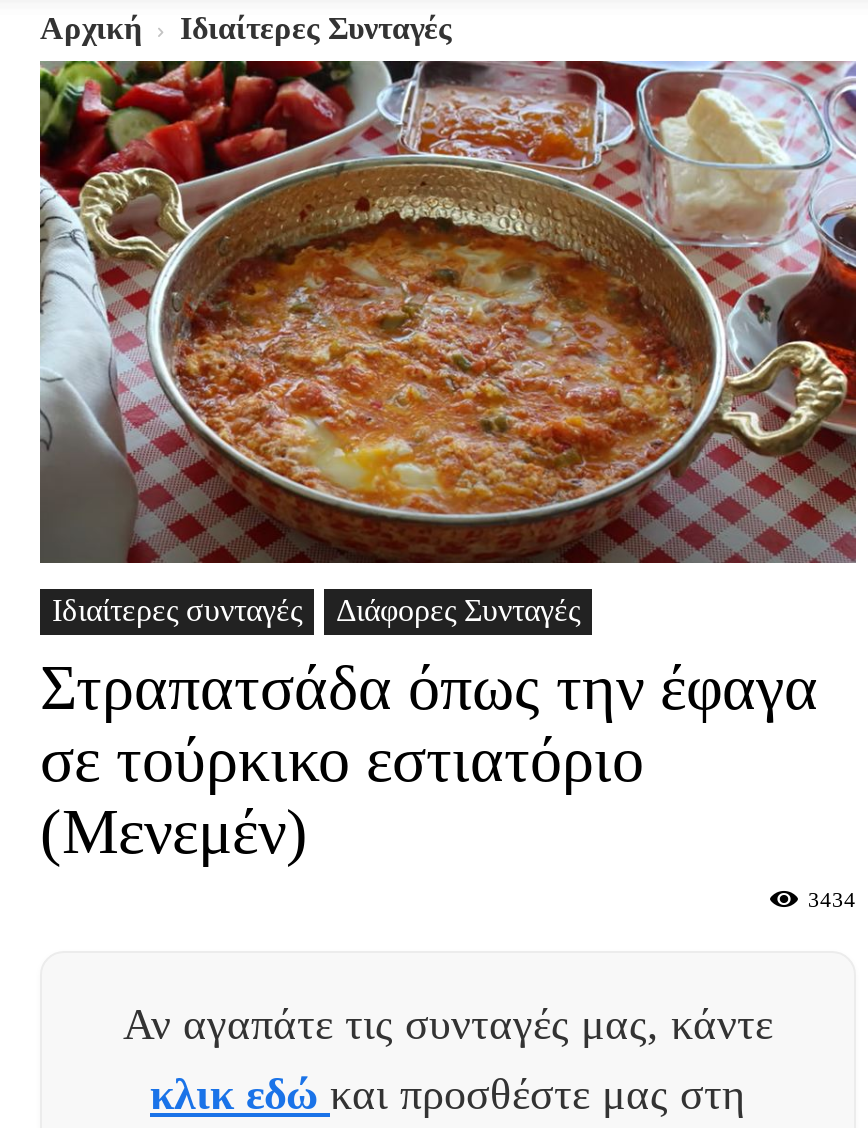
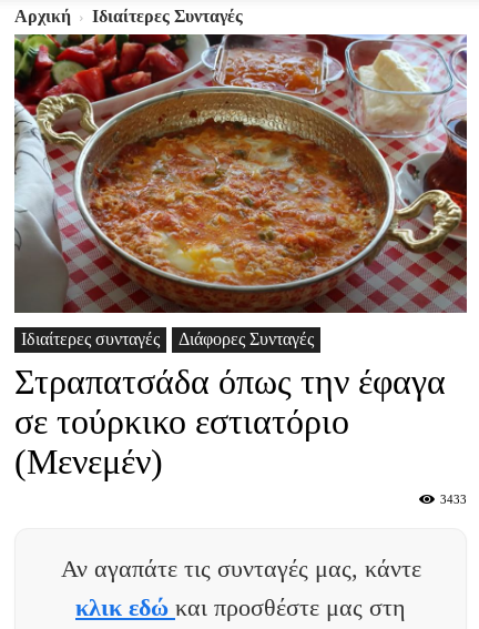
- 3434
+ 3433
